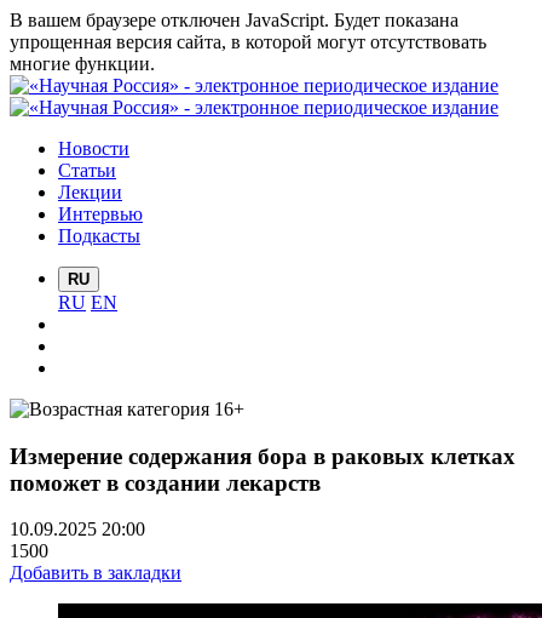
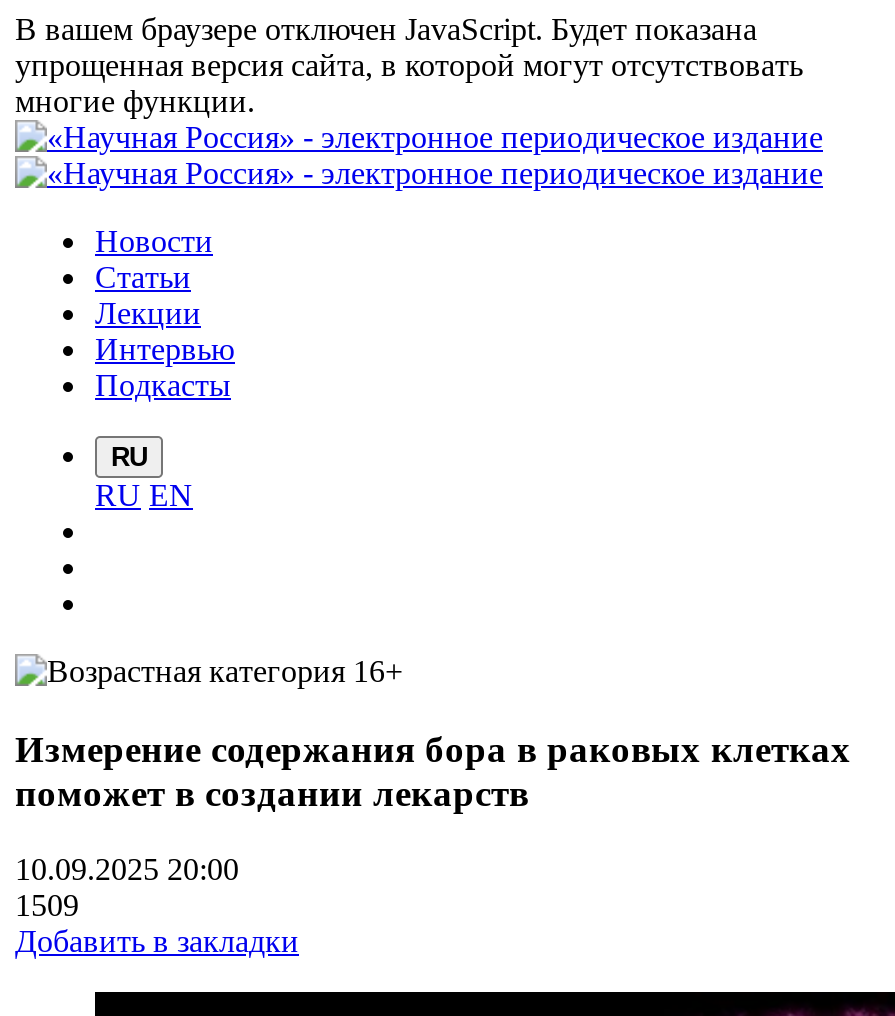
- 1500
+ 1509
